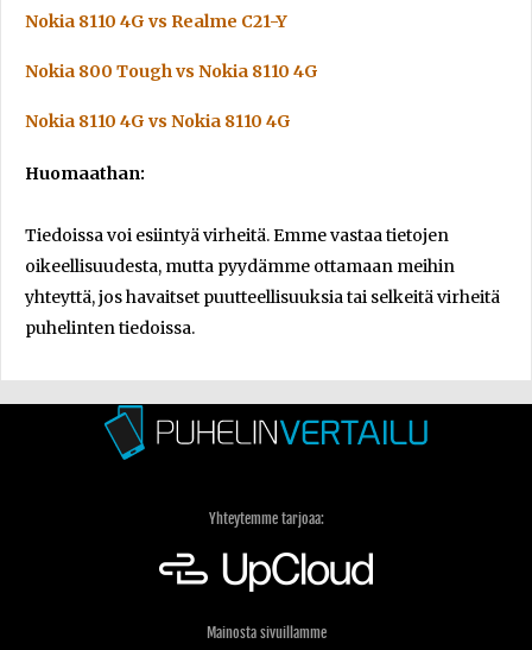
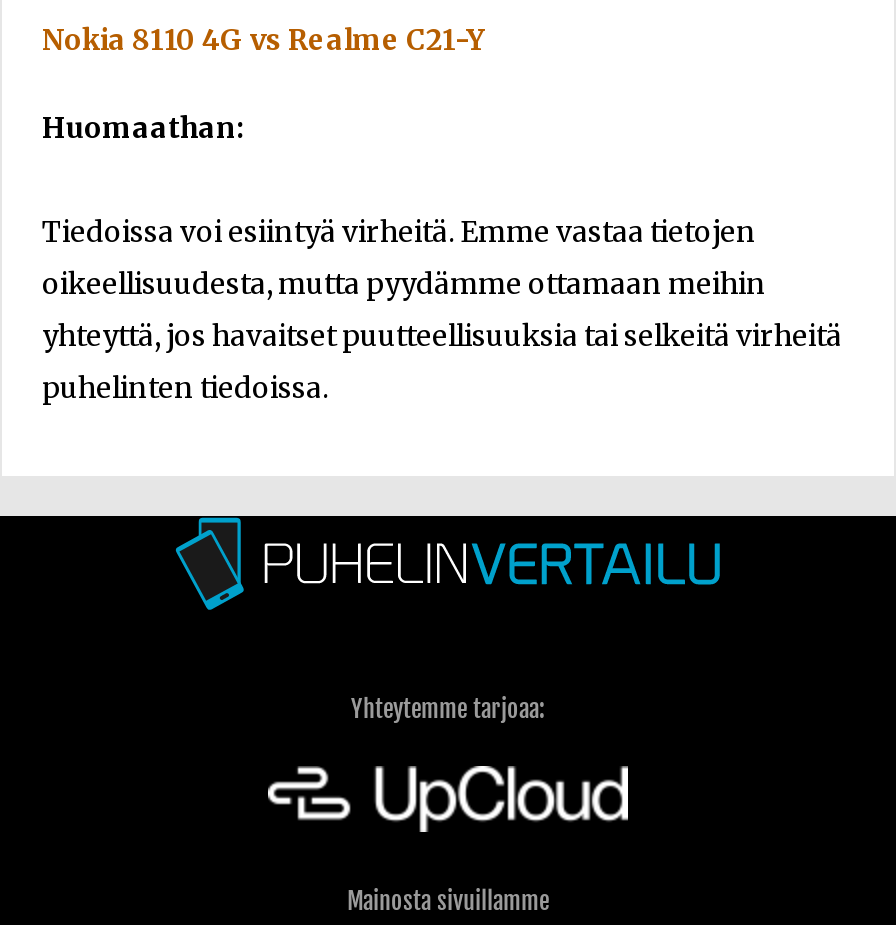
- Nokia 800 Tough vs Nokia 8110 4G
- Nokia 8110 4G vs Nokia 8110 4G
